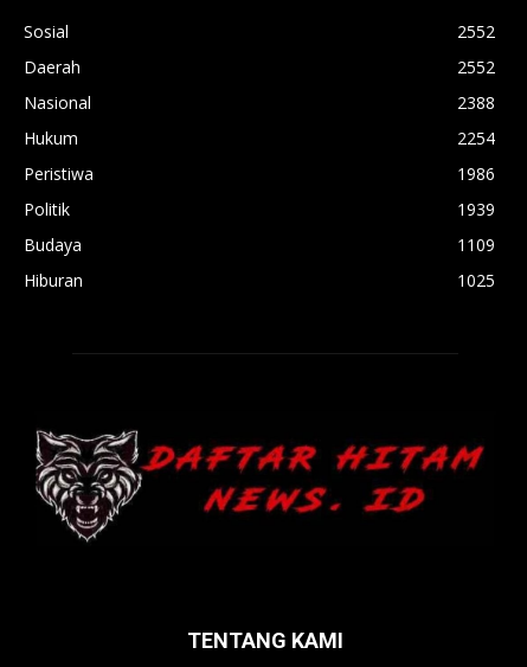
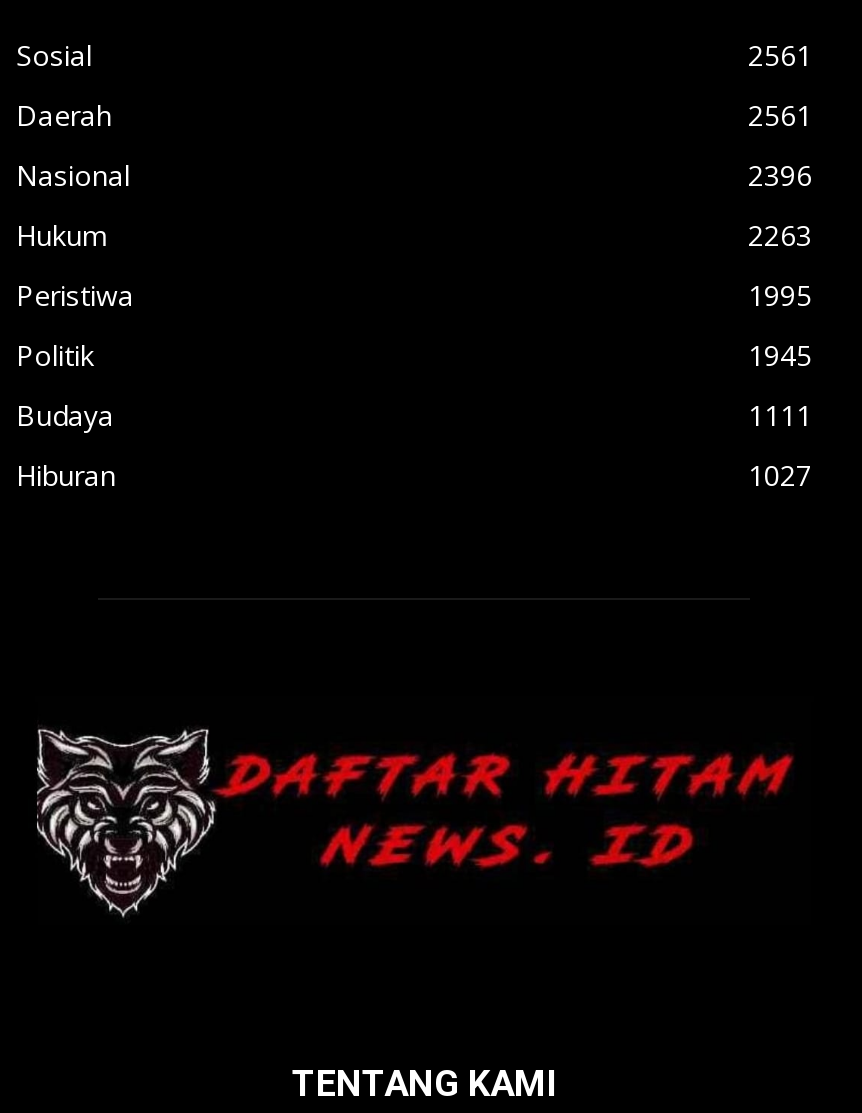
- 2552
+ 2561

- 2552
+ 2561

- 2388
+ 2396

- 2254
+ 2263

- 1986
+ 1995

- 1939
+ 1945

- 1109
+ 1111

- 1025
+ 1027
